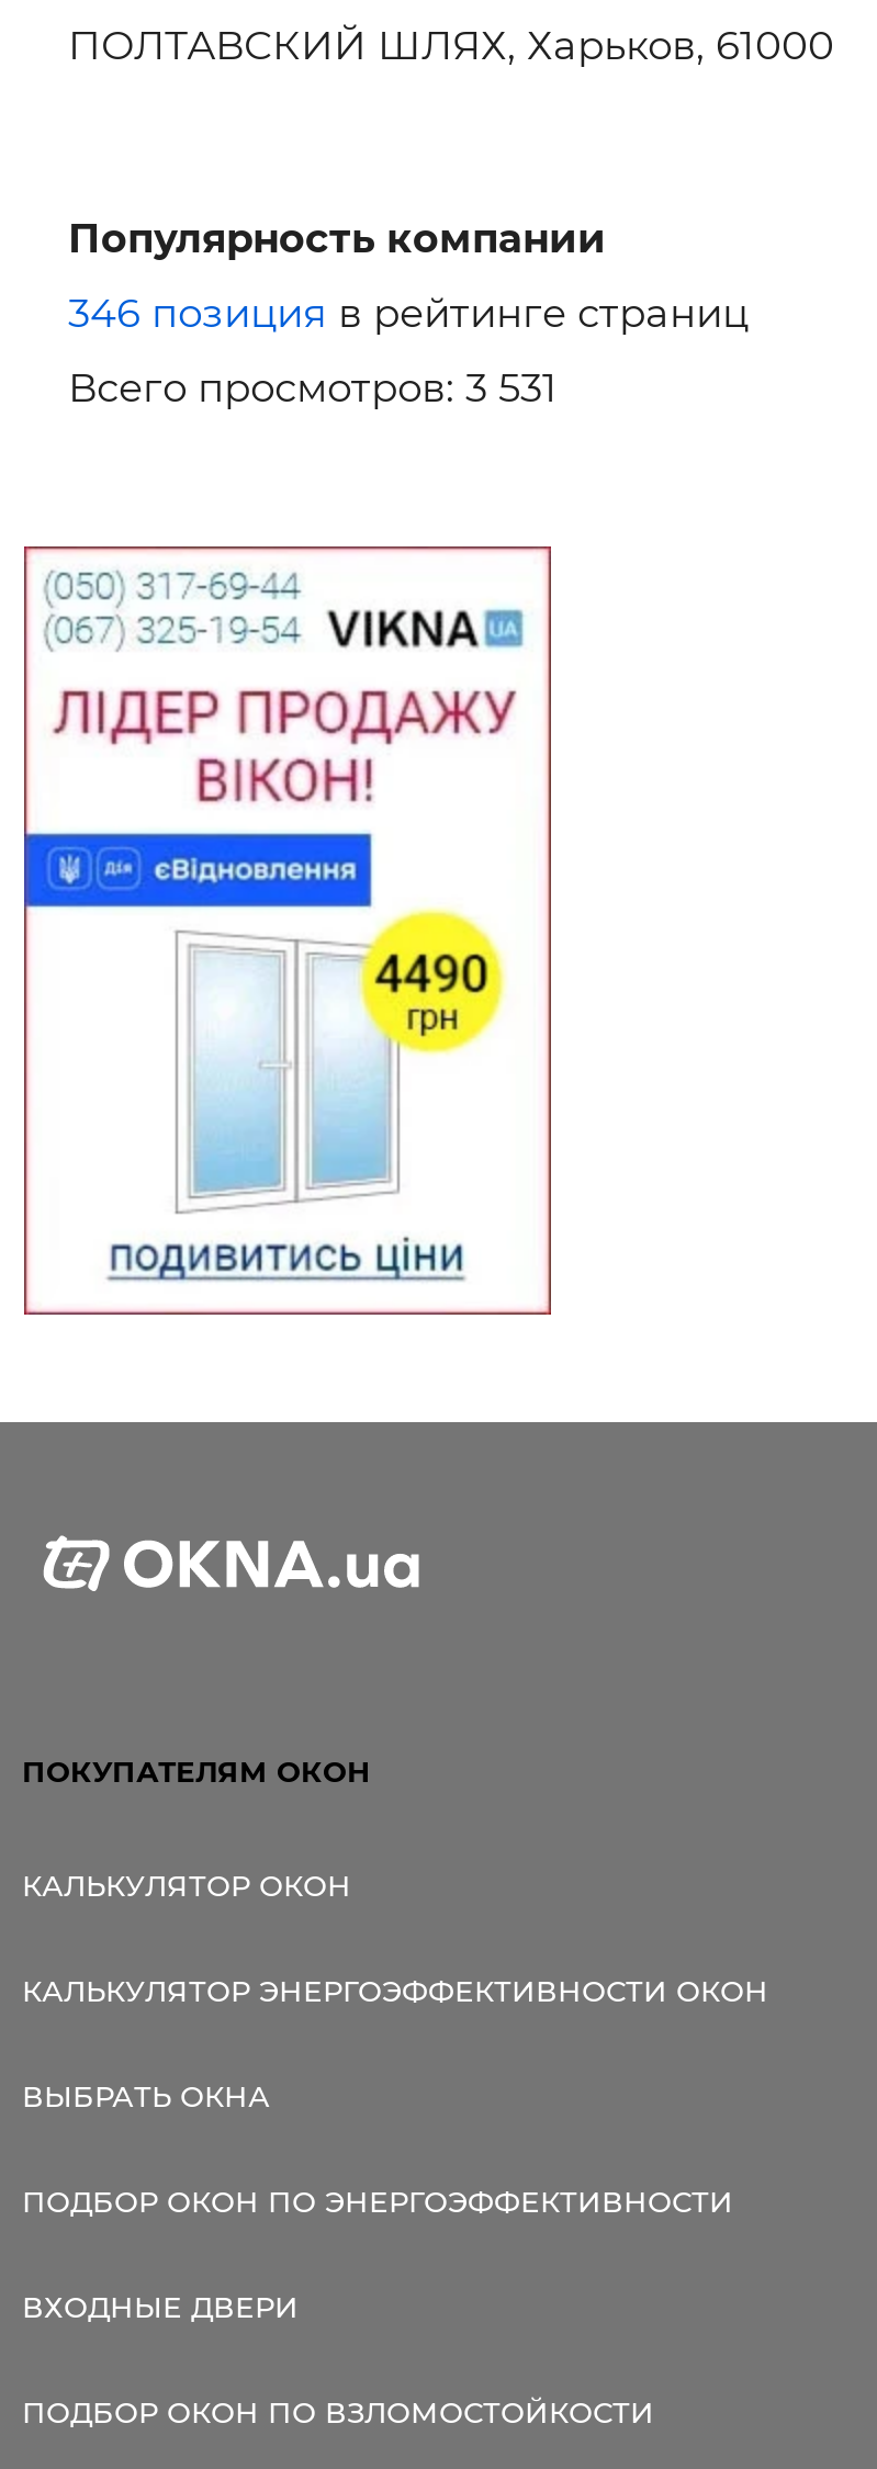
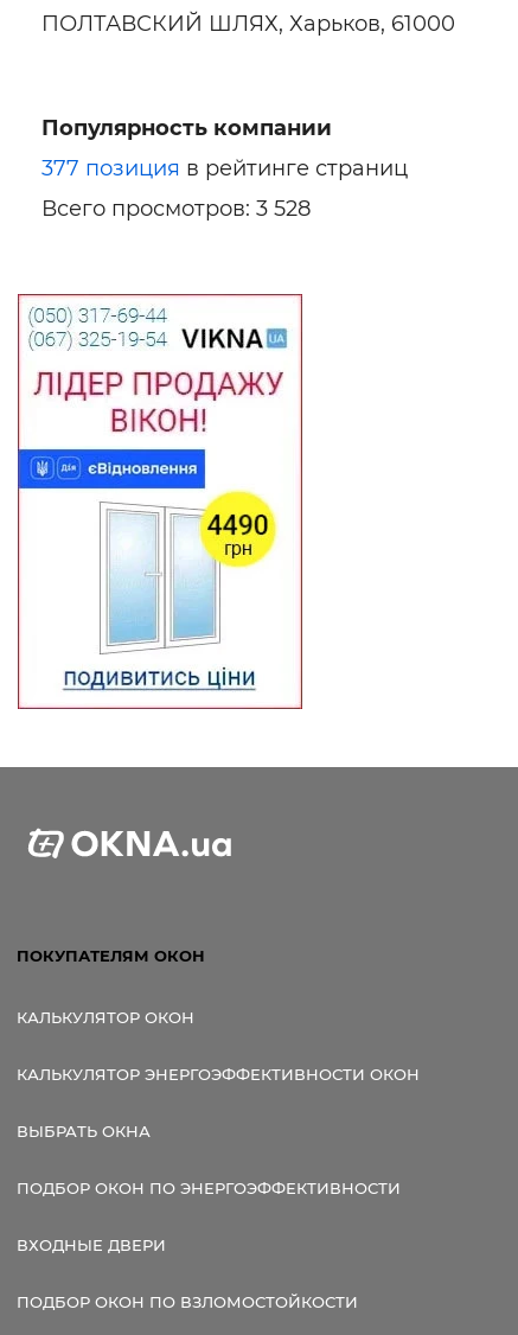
- 346 позиция в рейтинге страниц
+ 377 позиция в рейтинге страниц

- Всего просмотров: 3 531
+ Всего просмотров: 3 528
